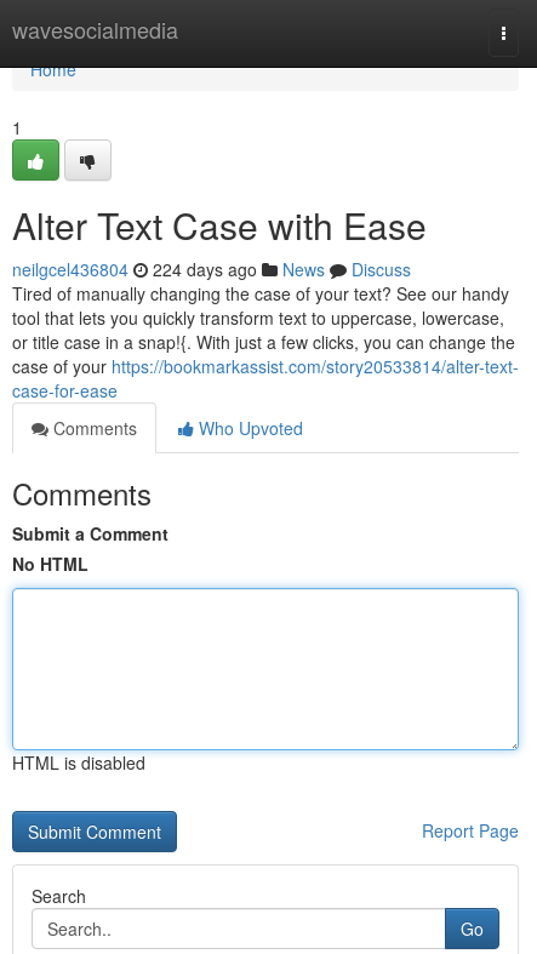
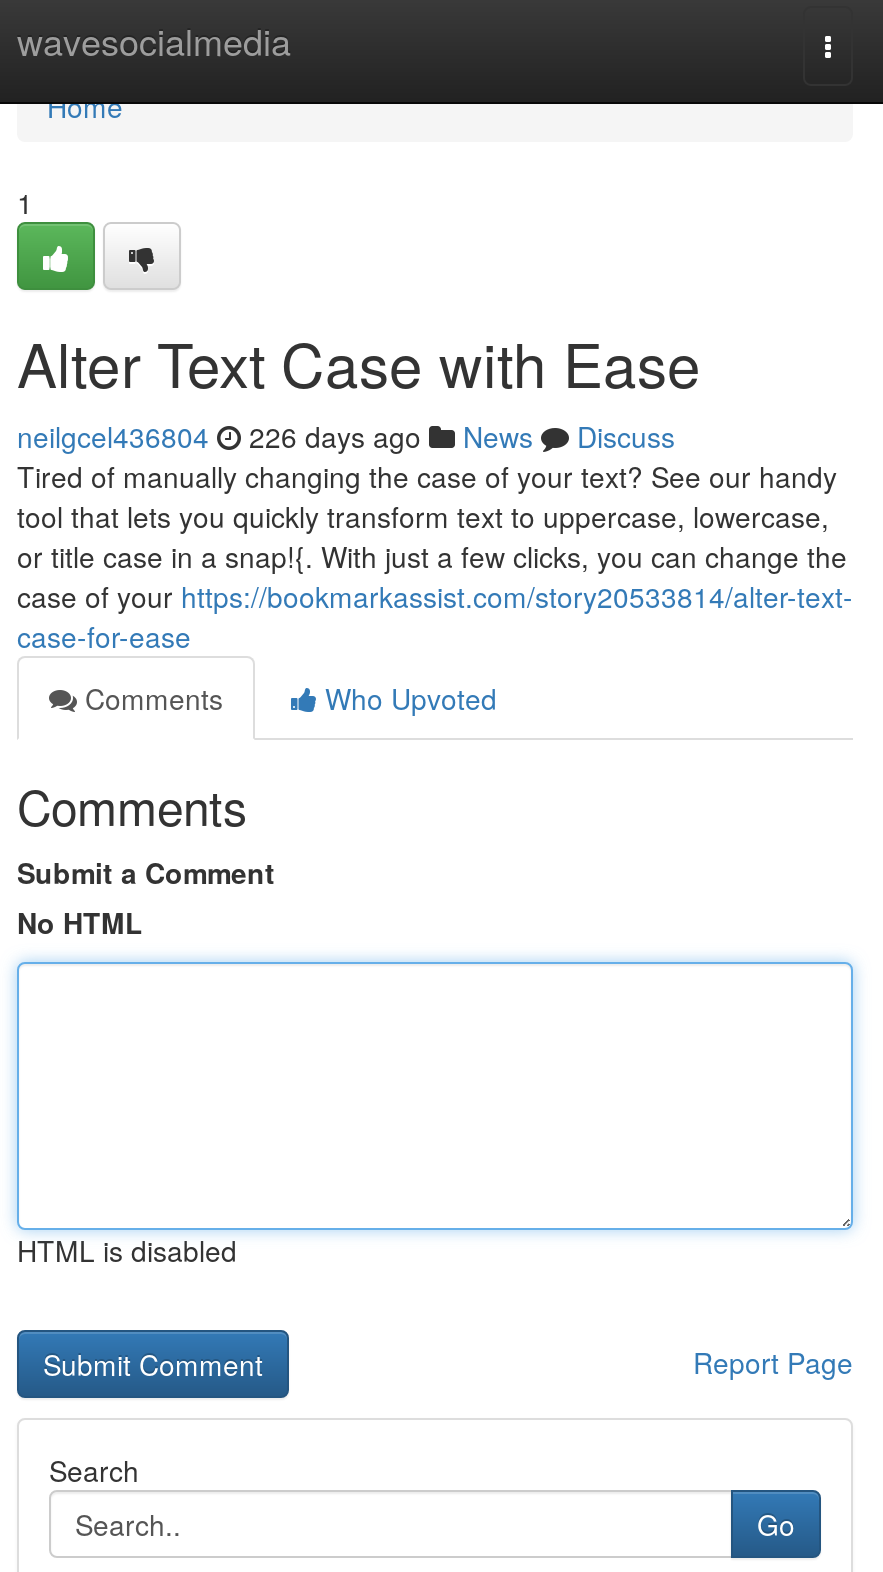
- neilgcel436804 224 days ago News Discuss
+ neilgcel436804 226 days ago News Discuss
